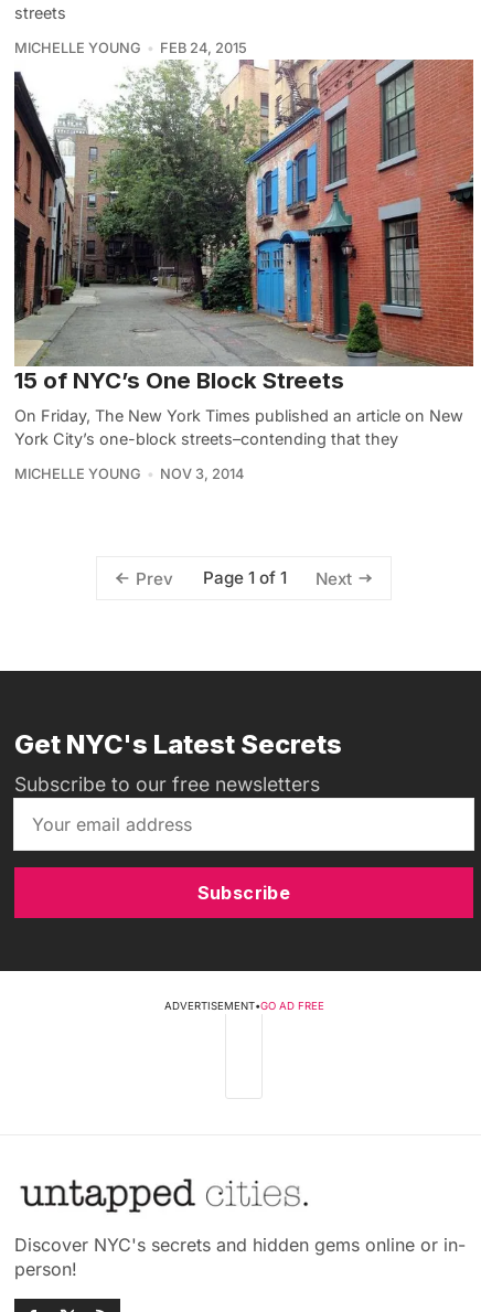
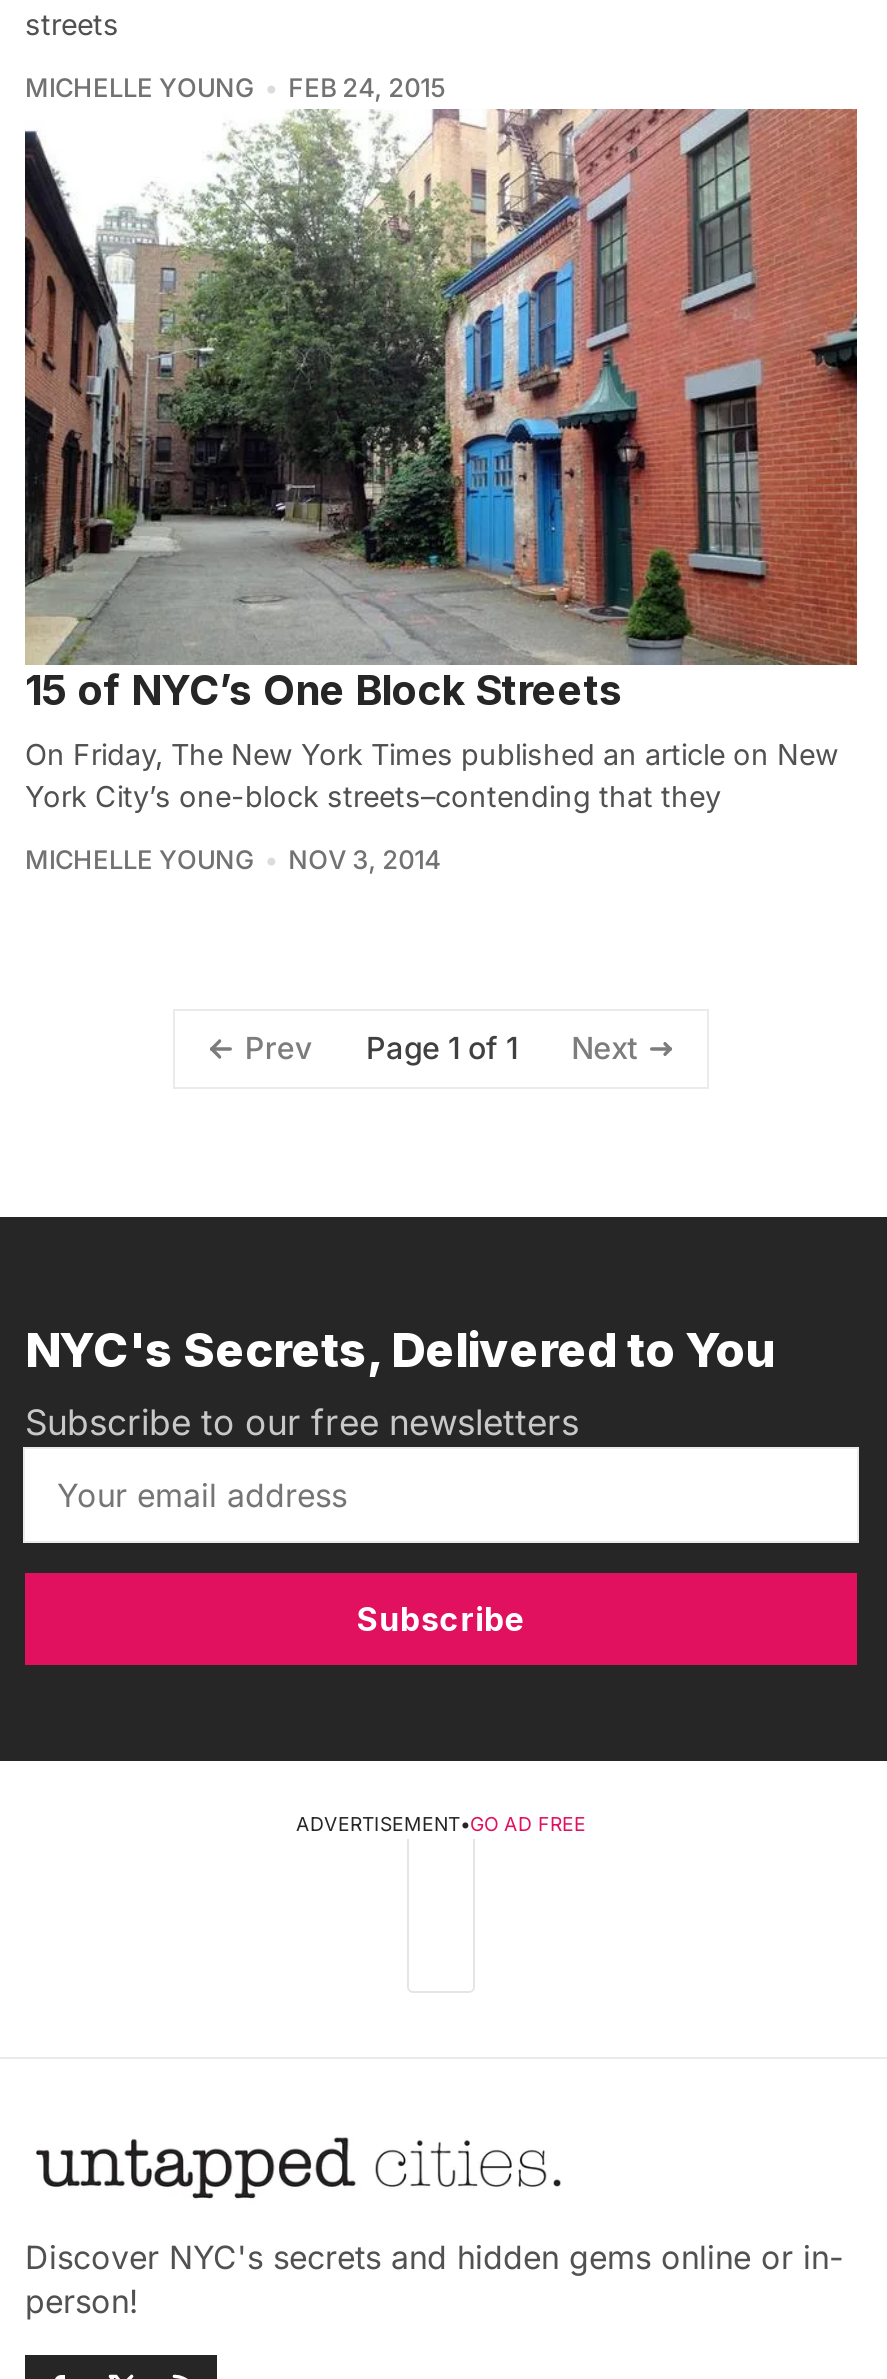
- Get NYC's Latest Secrets
+ NYC's Secrets, Delivered to You
